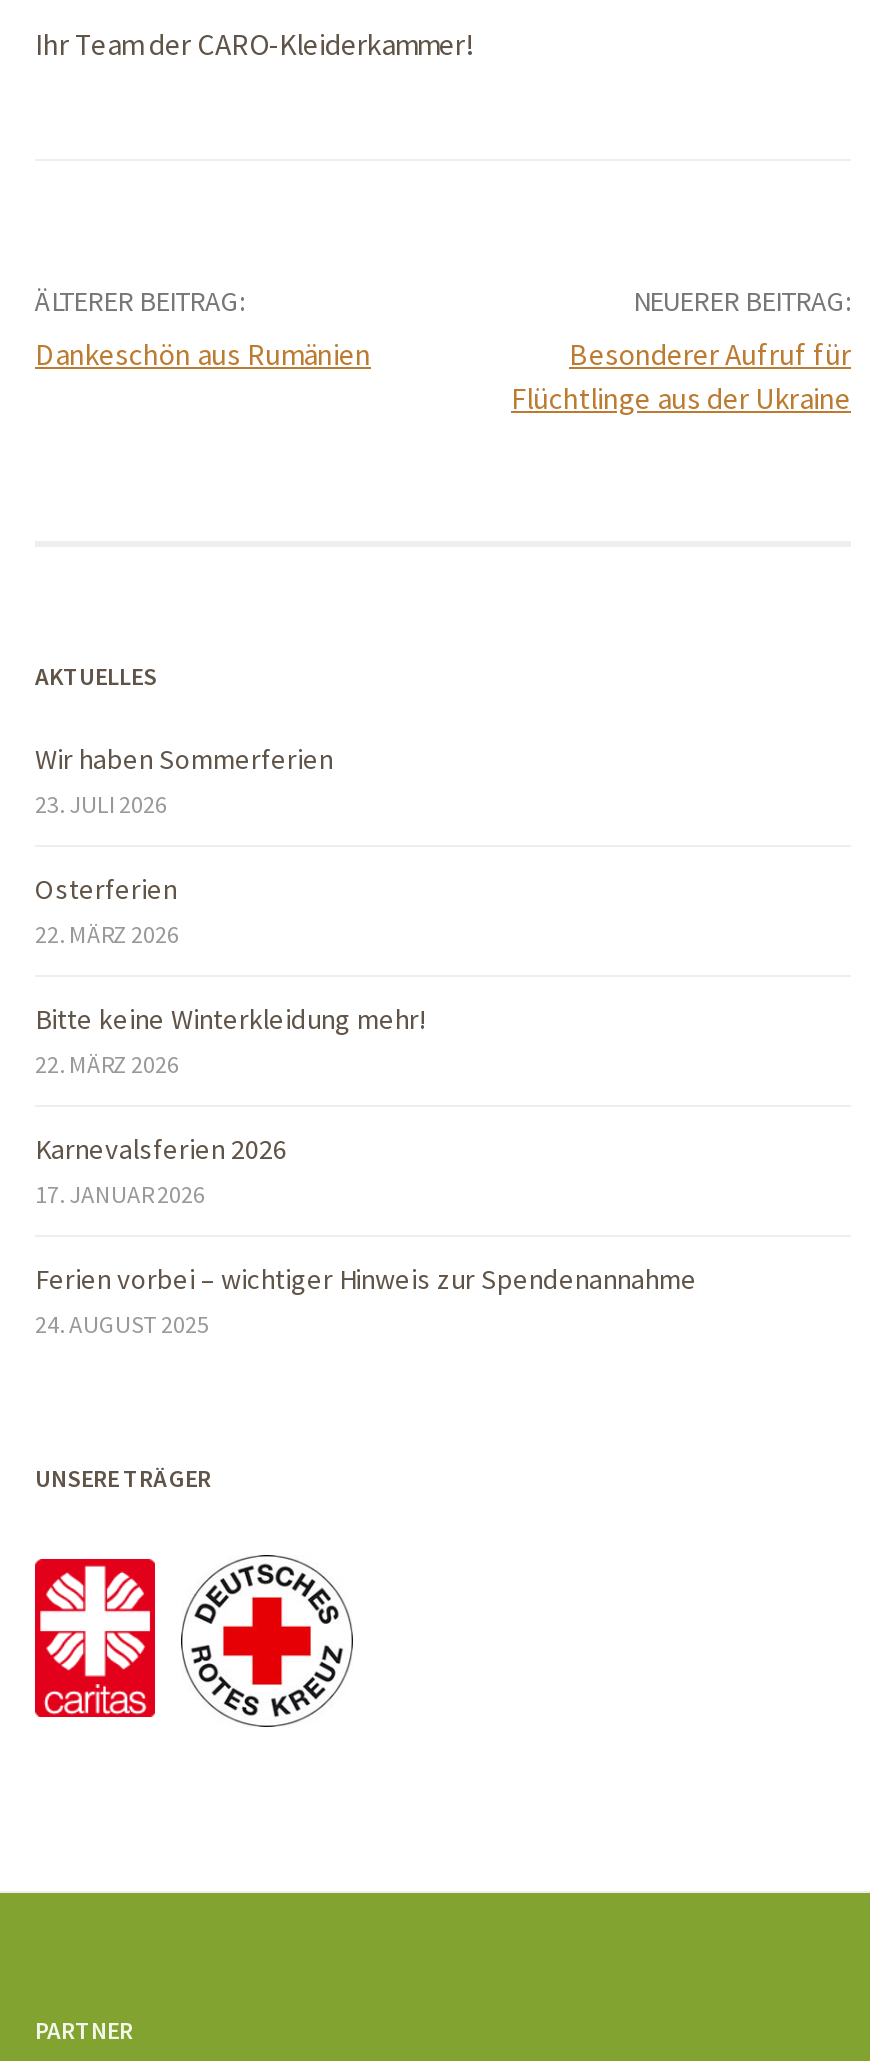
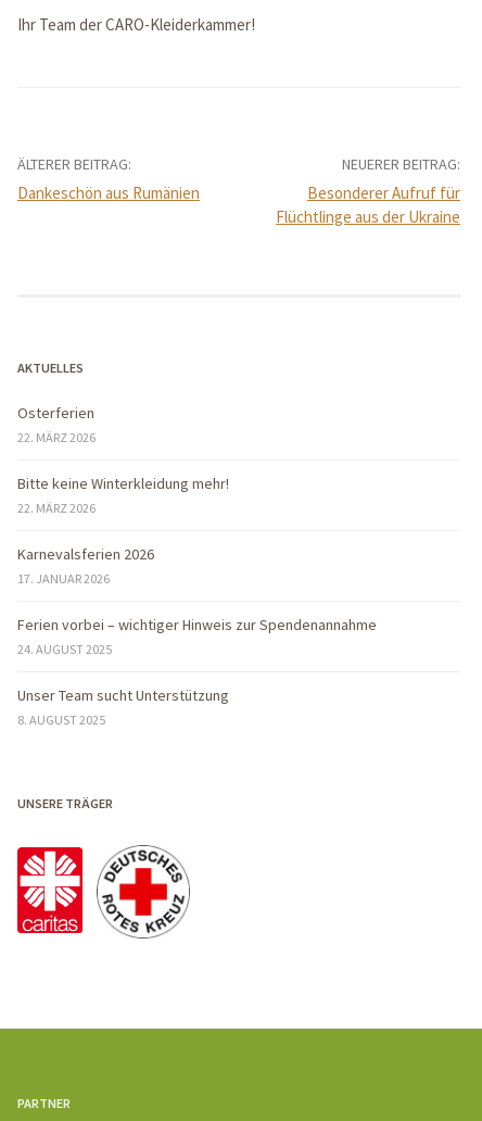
- Wir haben Sommerferien
- 23. JULI 2026

moved up: Osterferien | 22. MÄRZ 2026 | Bitte keine Winterkleidung mehr! | 22. MÄRZ 2026 | Karnevalsferien 2026 | 17. JANUAR 2026 | Ferien vorbei – wichtiger Hinweis zur Spendenannahme | 24. AUGUST 2025

+ Unser Team sucht Unterstützung
+ 8. AUGUST 2025
